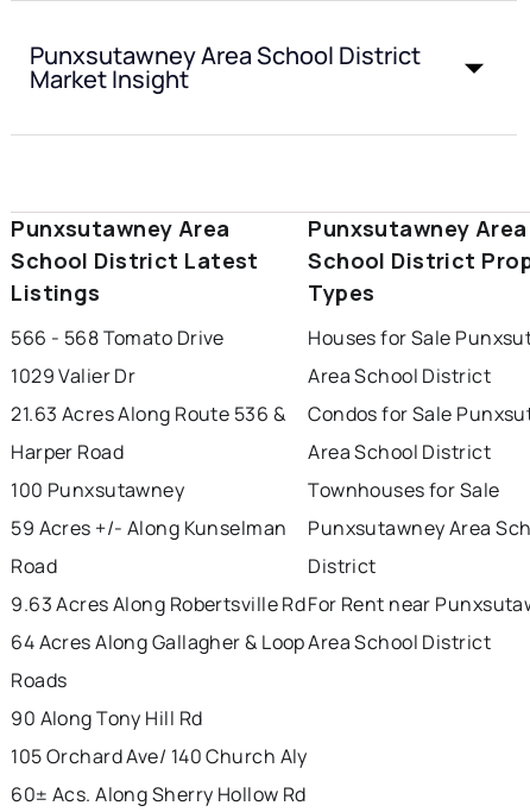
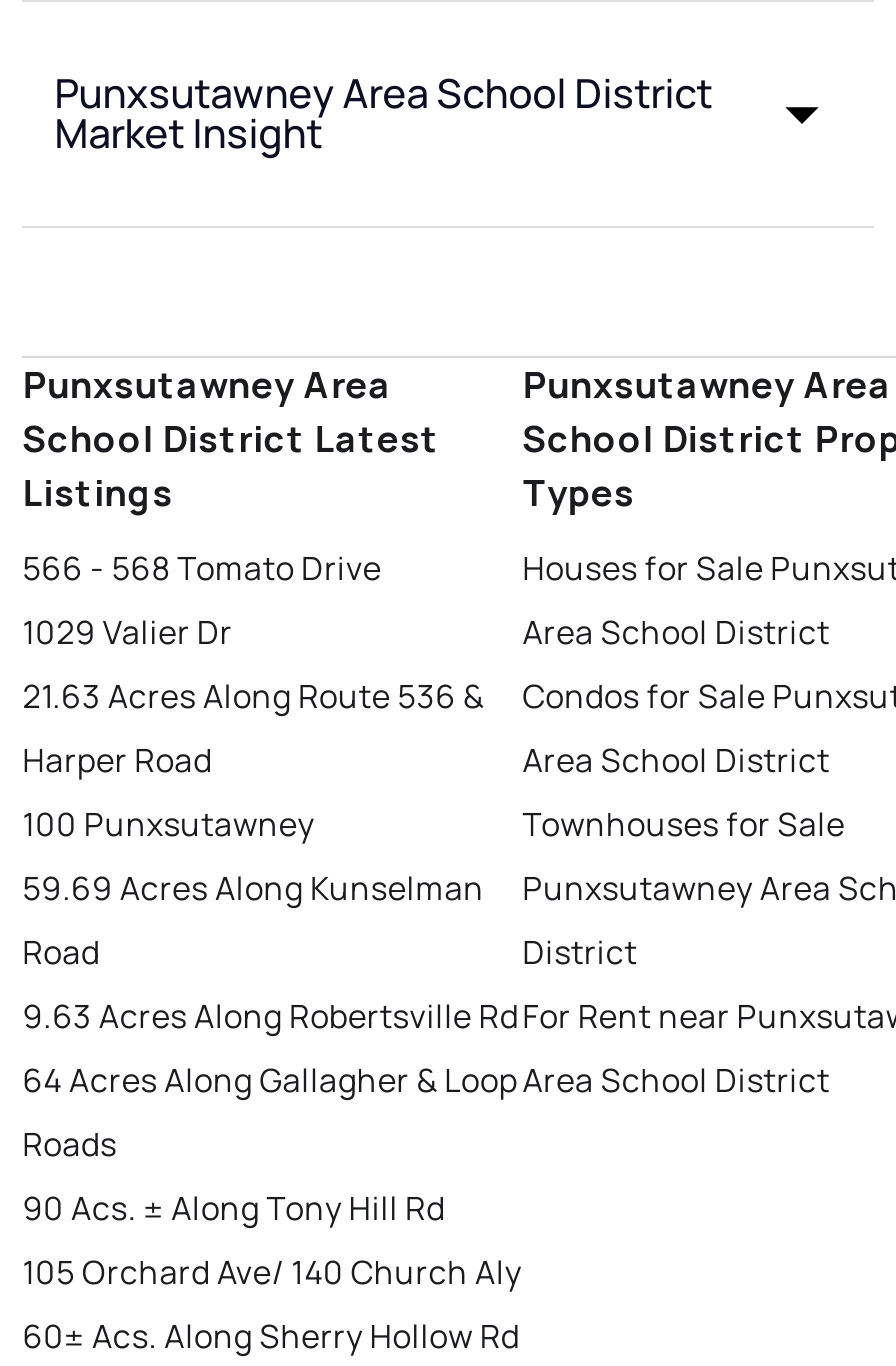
- 59 Acres +/- Along Kunselman
+ 59.69 Acres Along Kunselman

- 90 Along Tony Hill Rd
+ 90 Acs. ± Along Tony Hill Rd
